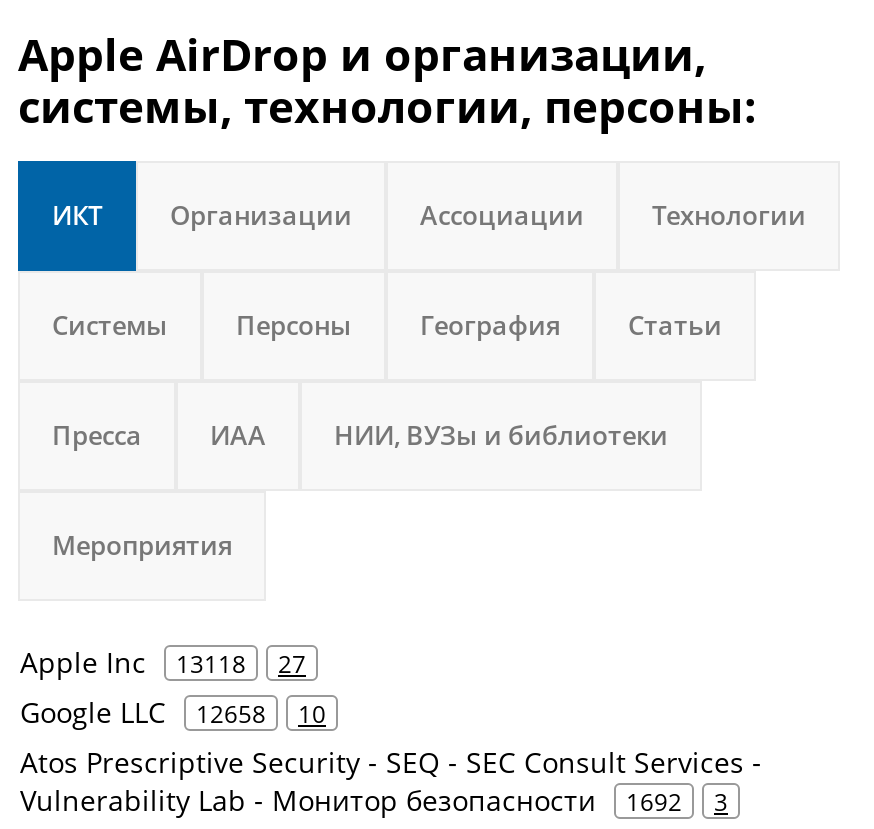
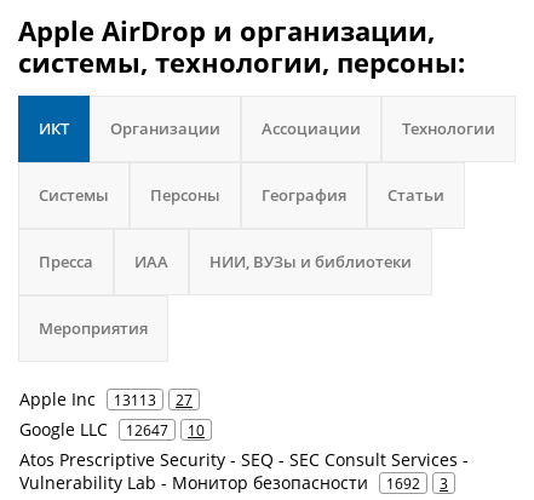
- Apple Inc 13118 27
+ Apple Inc 13113 27

- Google LLC 12658 10
+ Google LLC 12647 10
